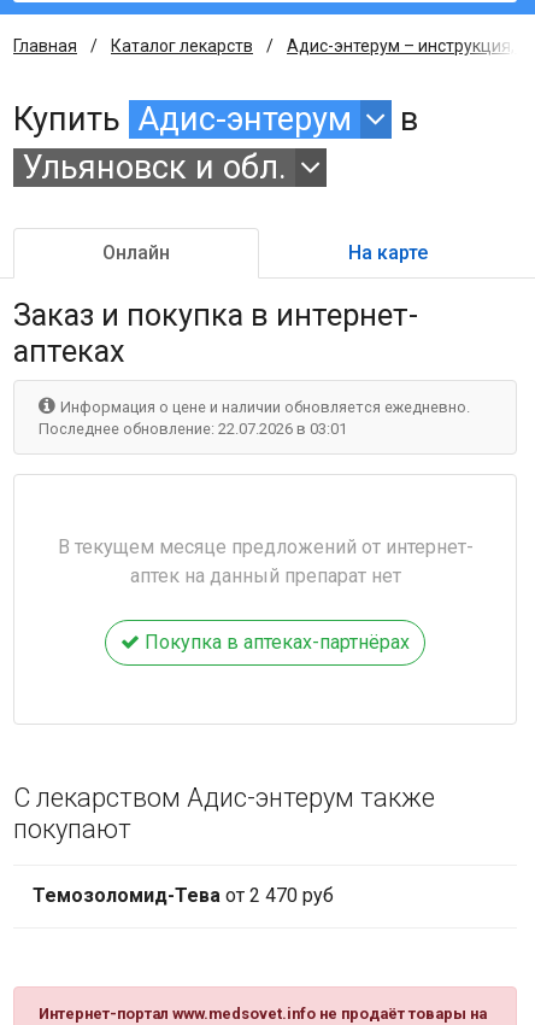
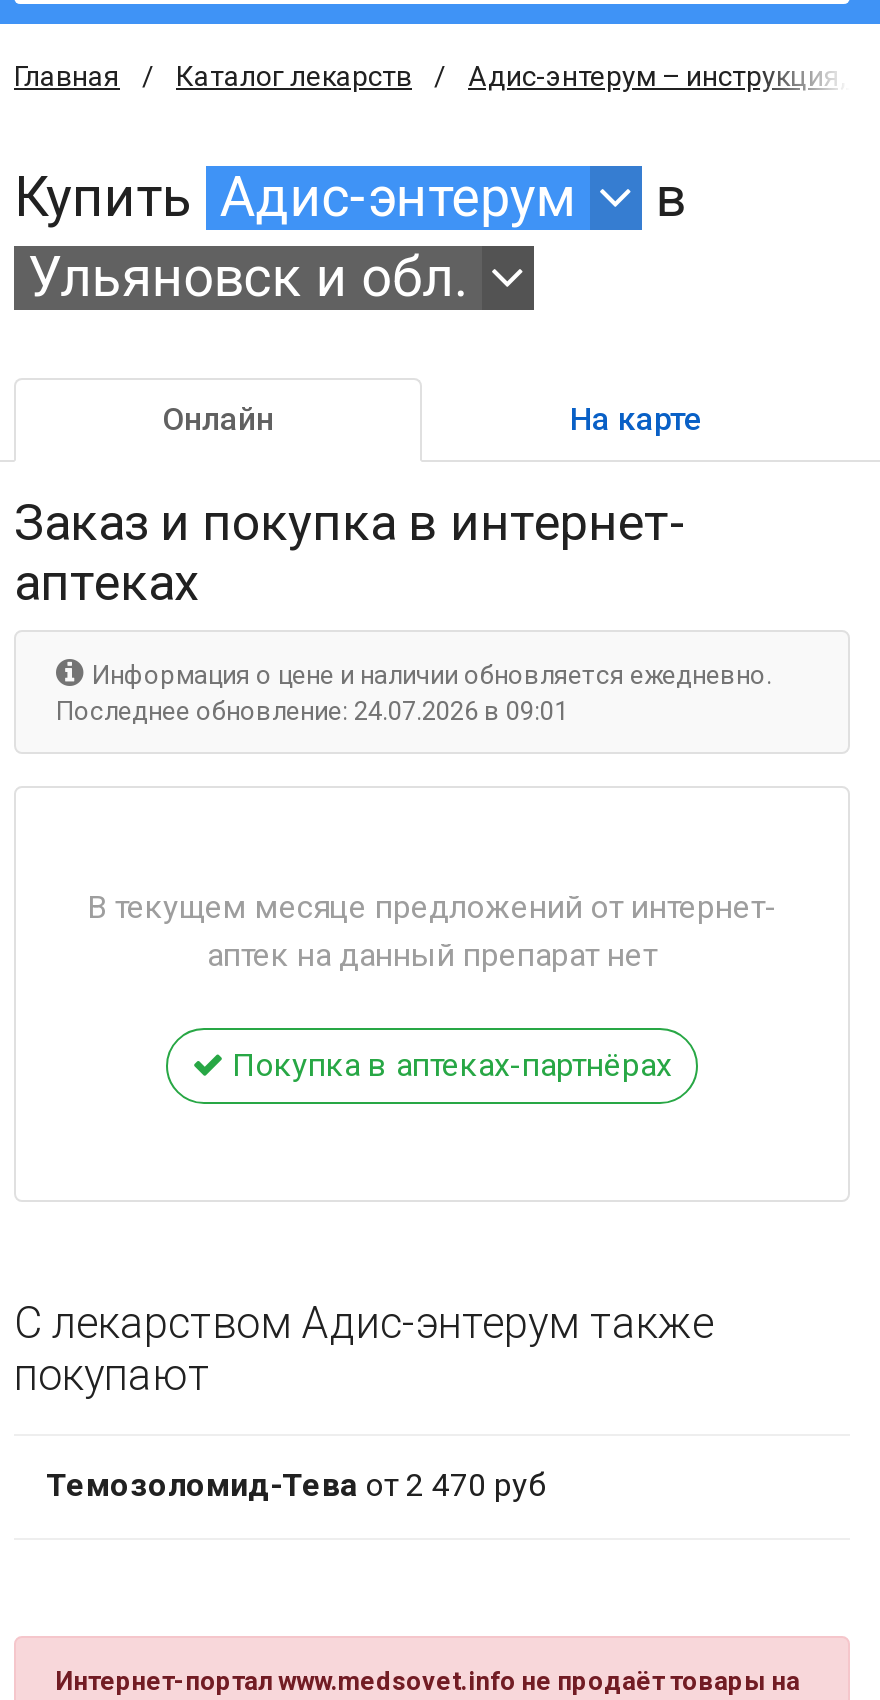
- Последнее обновление: 22.07.2026 в 03:01
+ Последнее обновление: 24.07.2026 в 09:01
